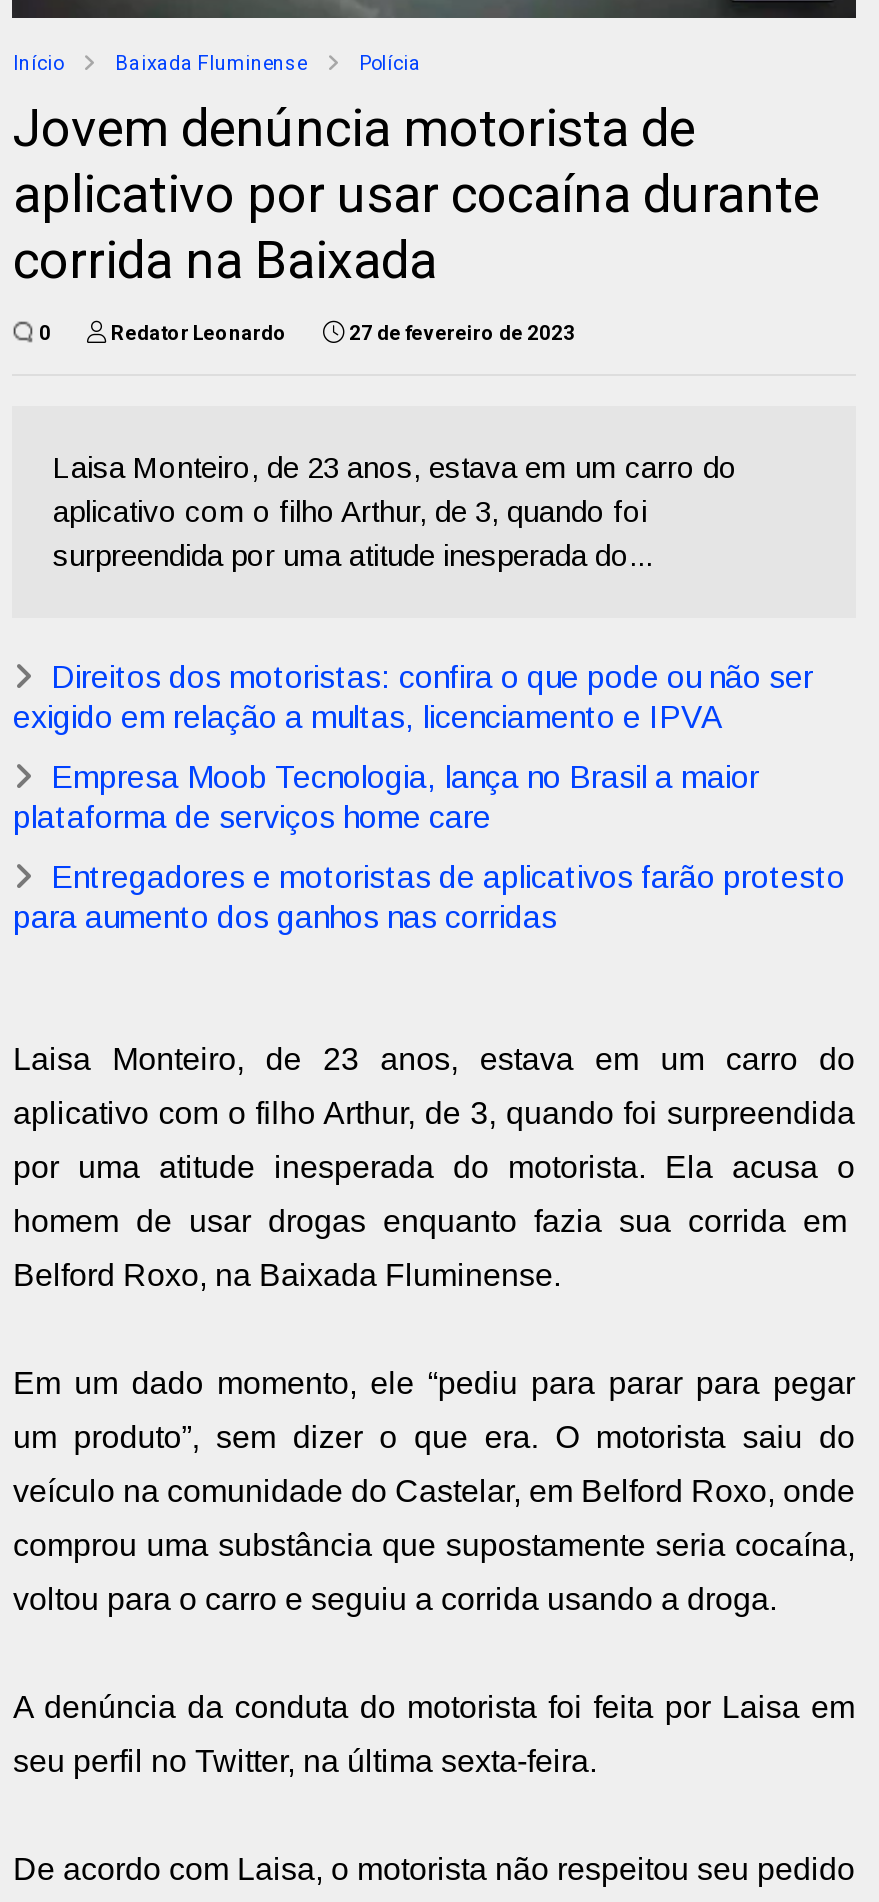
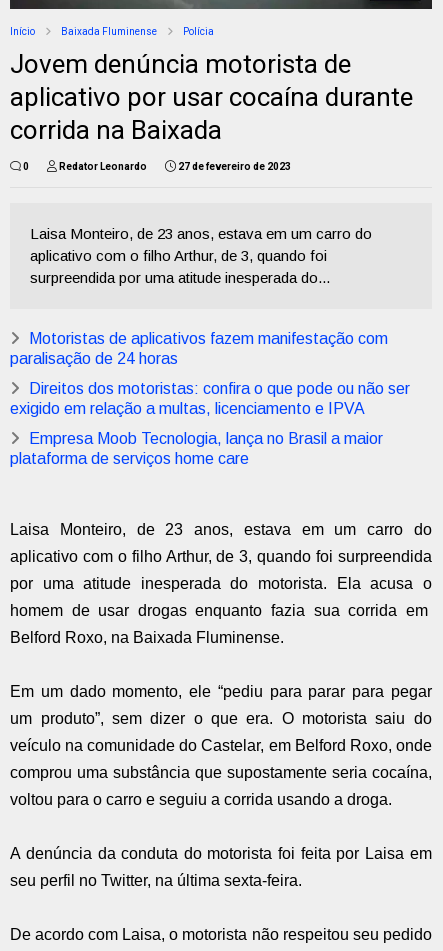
+ Motoristas de aplicativos fazem manifestação com
+ paralisação de 24 horas

moved down: Direitos dos motoristas: confira o que pode ou não ser | exigido em relação a multas, licenciamento e IPVA | Empresa Moob Tecnologia, lança no Brasil a maior | plataforma de serviços home care

- Entregadores e motoristas de aplicativos farão protesto
- para aumento dos ganhos nas corridas
